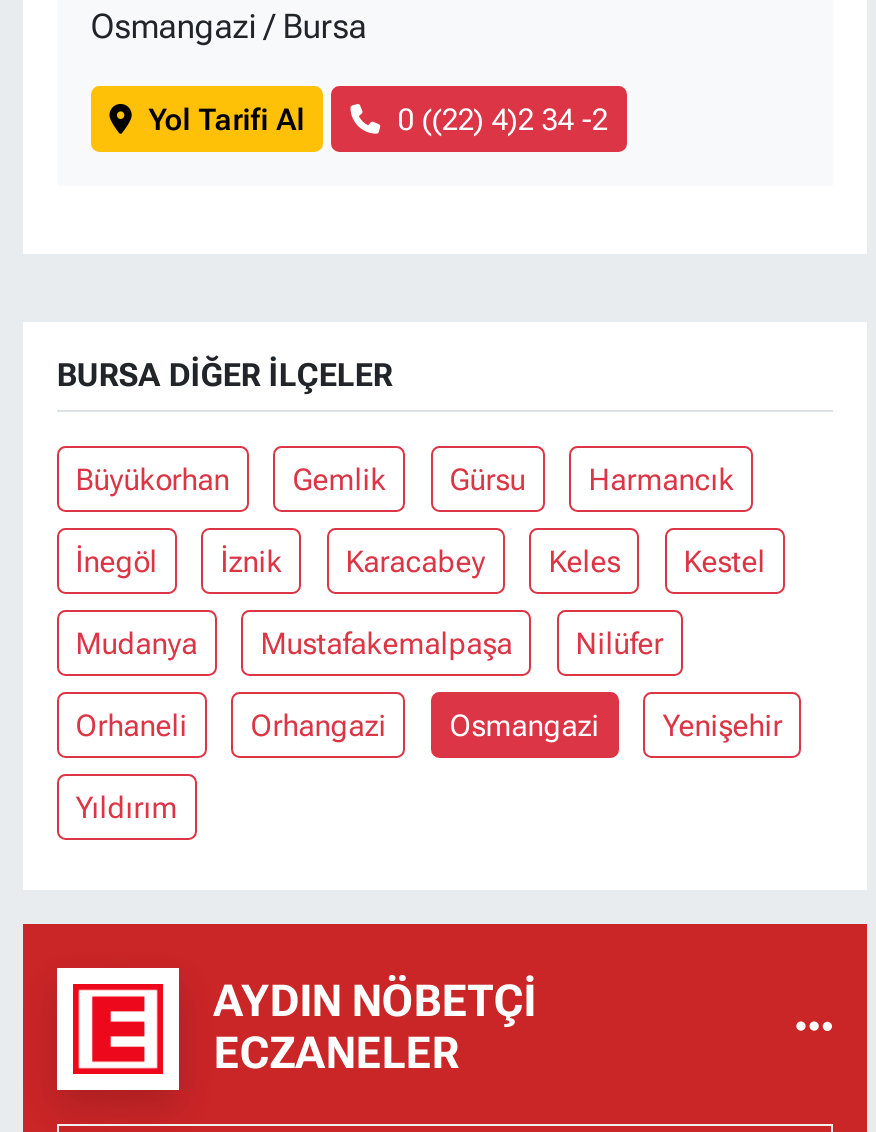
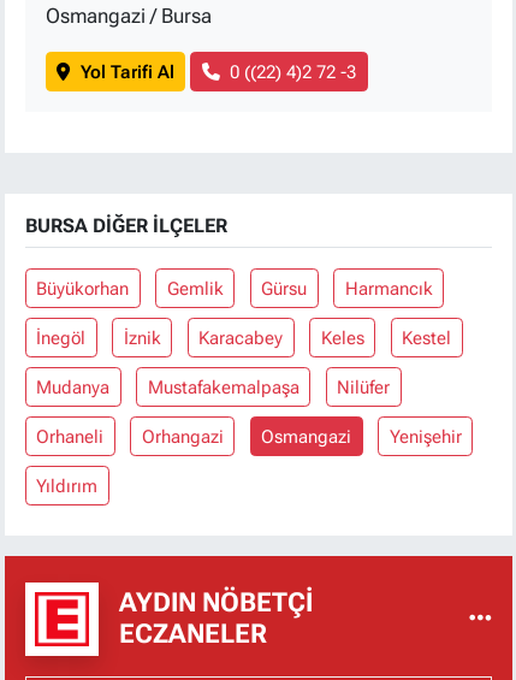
- 0 ((22) 4)2 34 -2
+ 0 ((22) 4)2 72 -3
